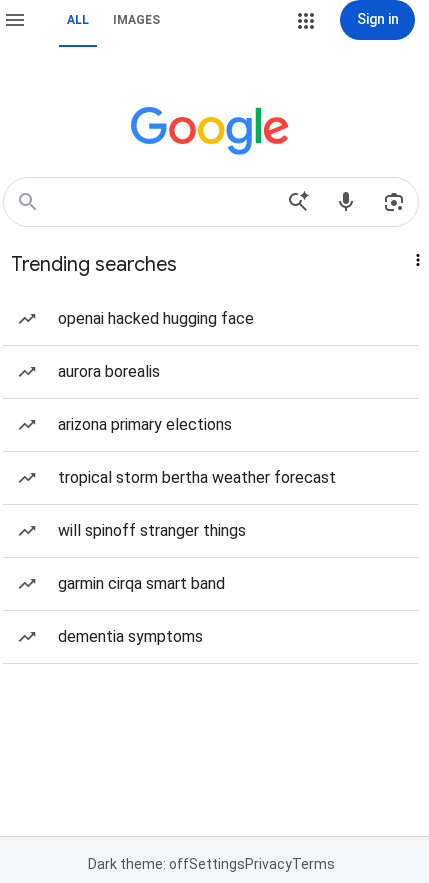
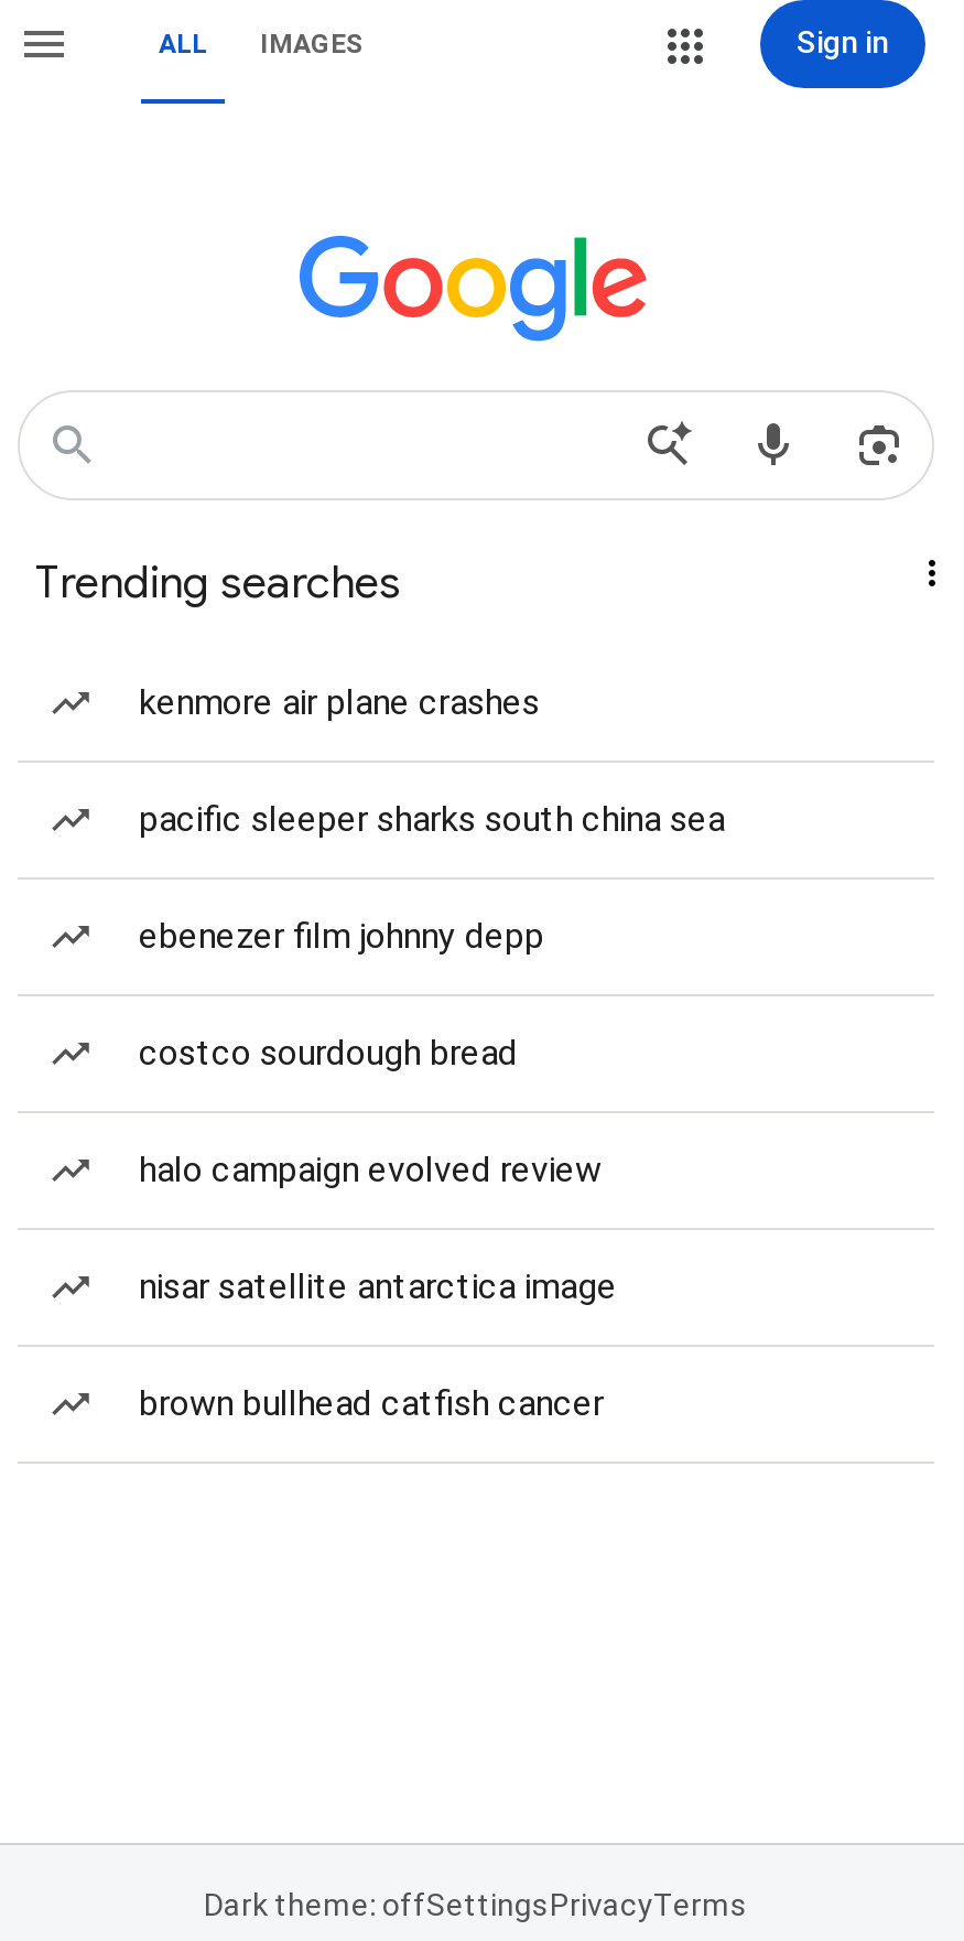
- openai hacked hugging face
+ kenmore air plane crashes

- aurora borealis
+ pacific sleeper sharks south china sea

- arizona primary elections
+ ebenezer film johnny depp

- tropical storm bertha weather forecast
+ costco sourdough bread

- will spinoff stranger things
+ halo campaign evolved review

- garmin cirqa smart band
+ nisar satellite antarctica image

- dementia symptoms
+ brown bullhead catfish cancer
